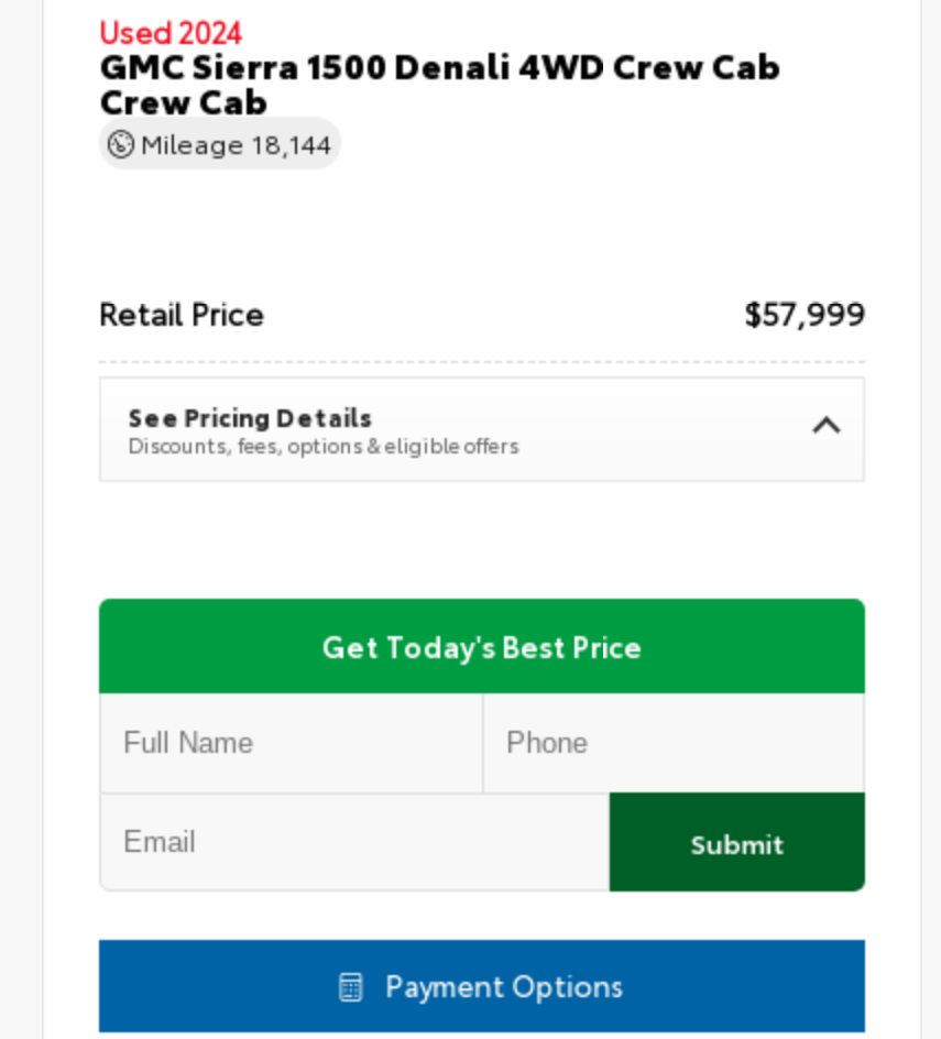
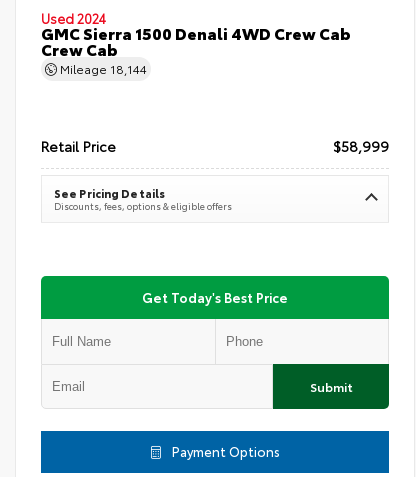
- $57,999
+ $58,999
